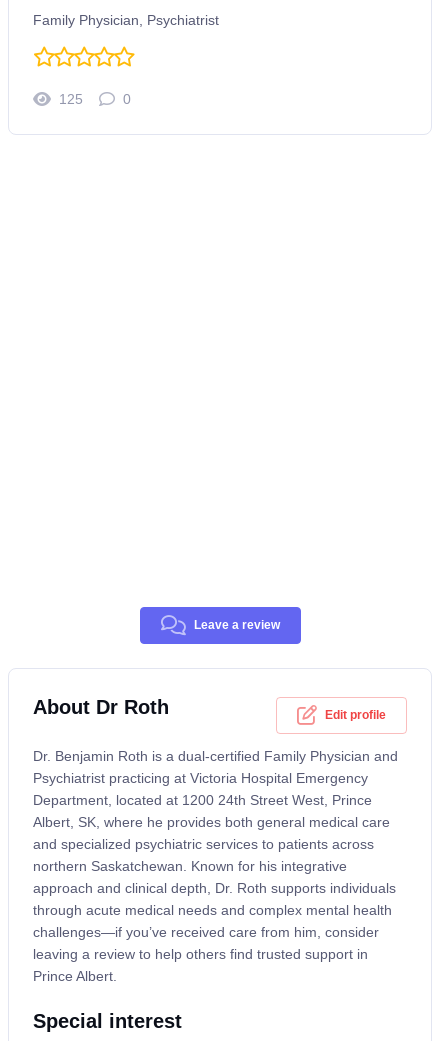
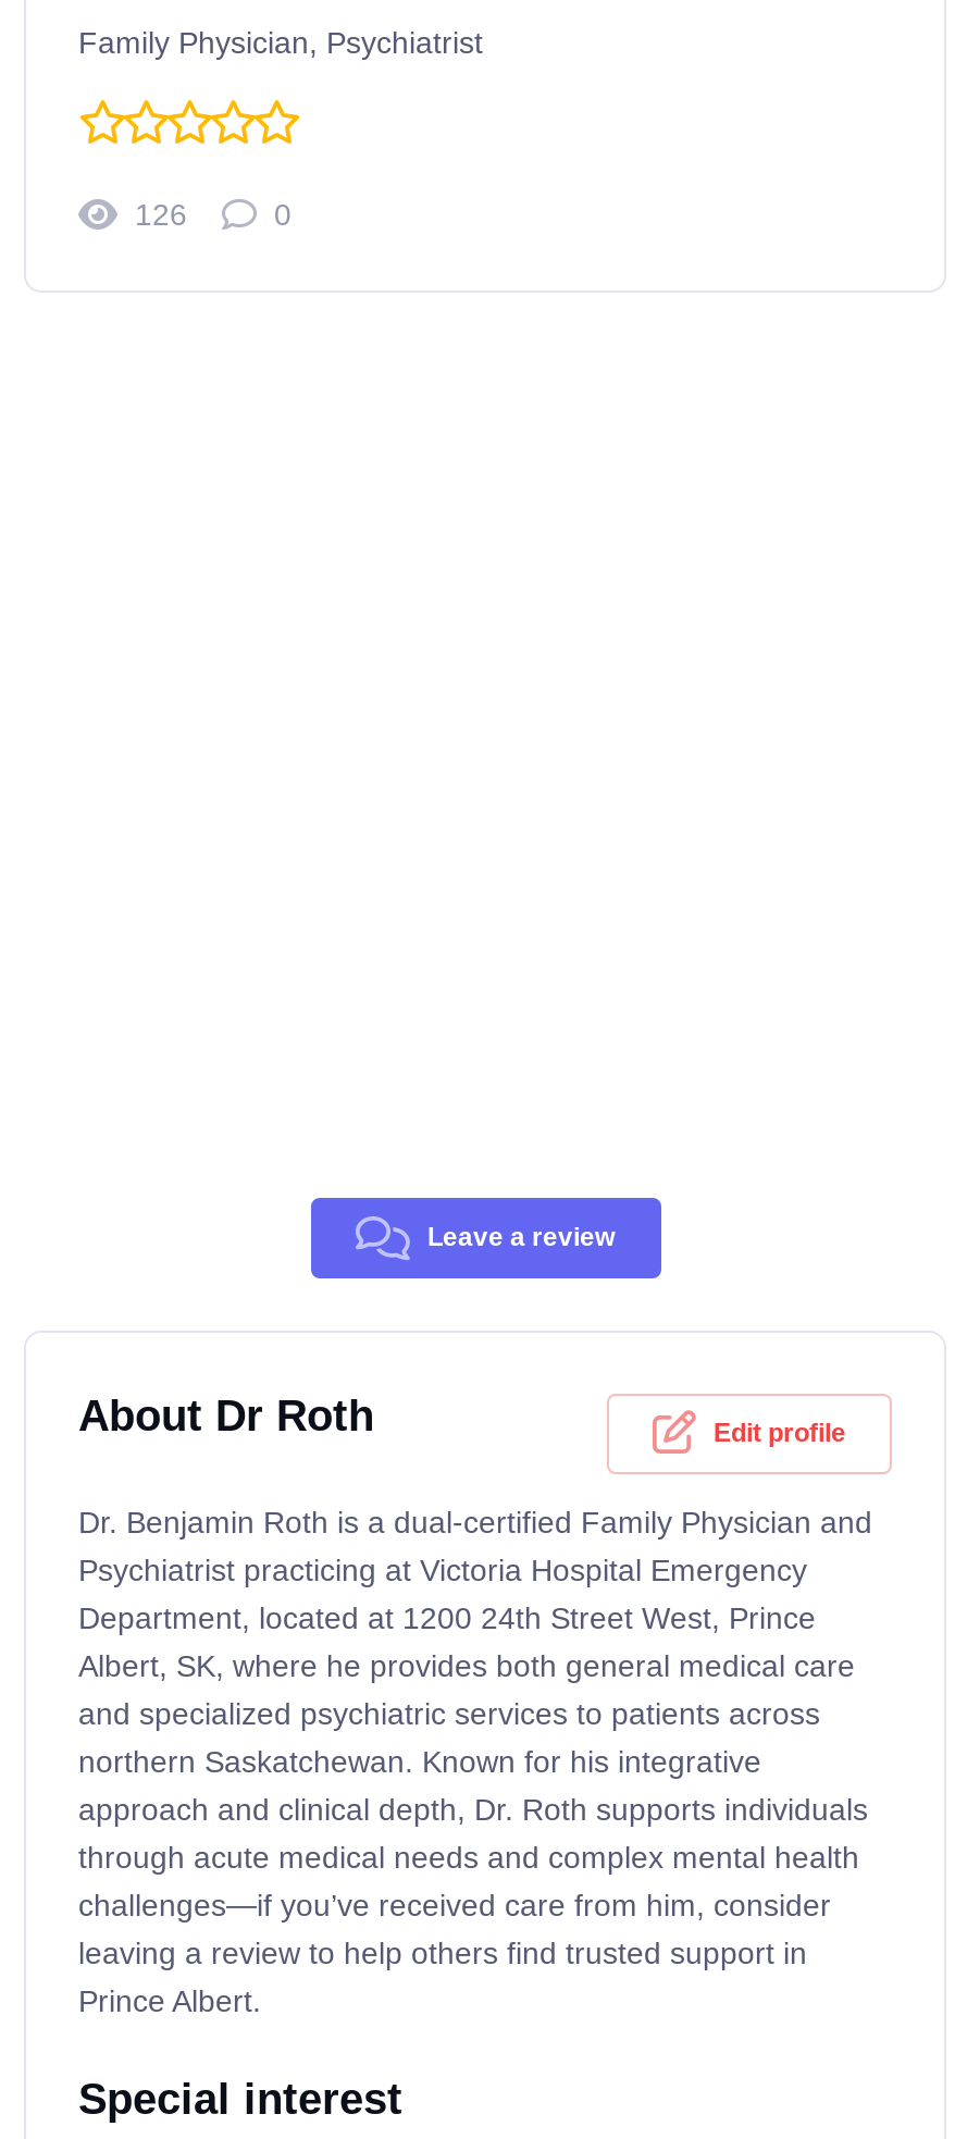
- 125
+ 126
